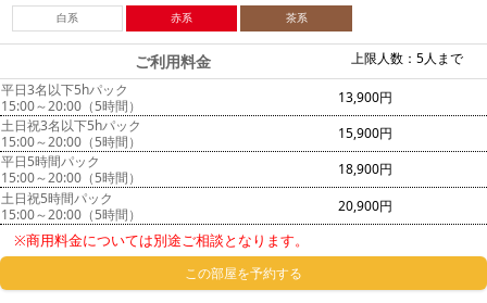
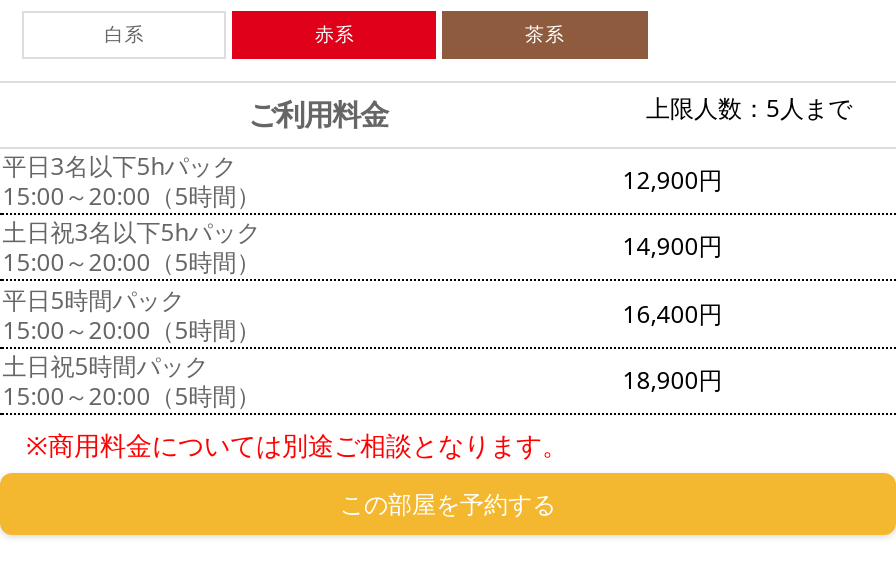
- 13,900円
+ 12,900円

- 15,900円
+ 14,900円

- 18,900円
+ 16,400円

- 20,900円
+ 18,900円
